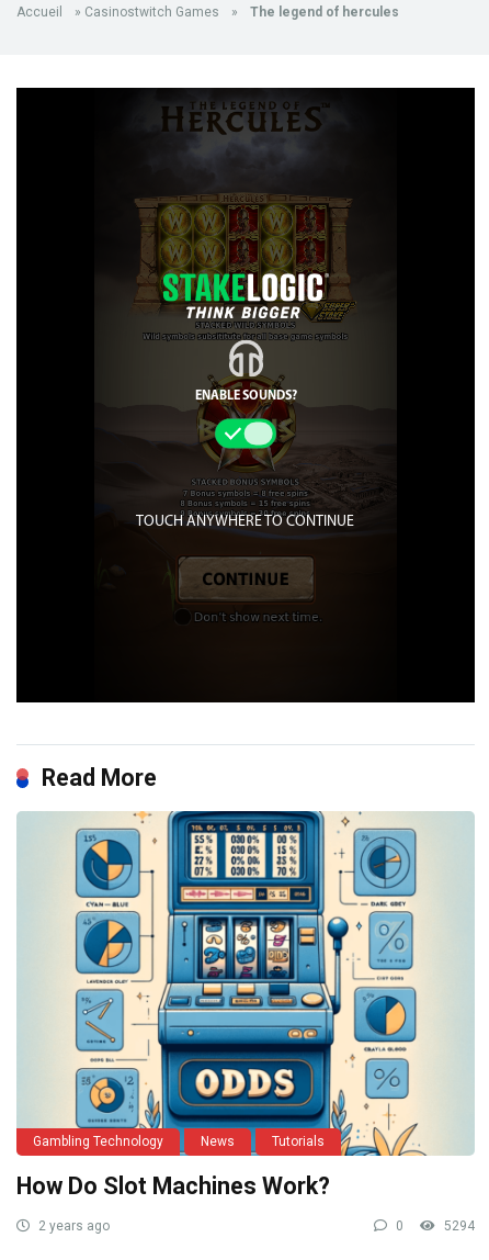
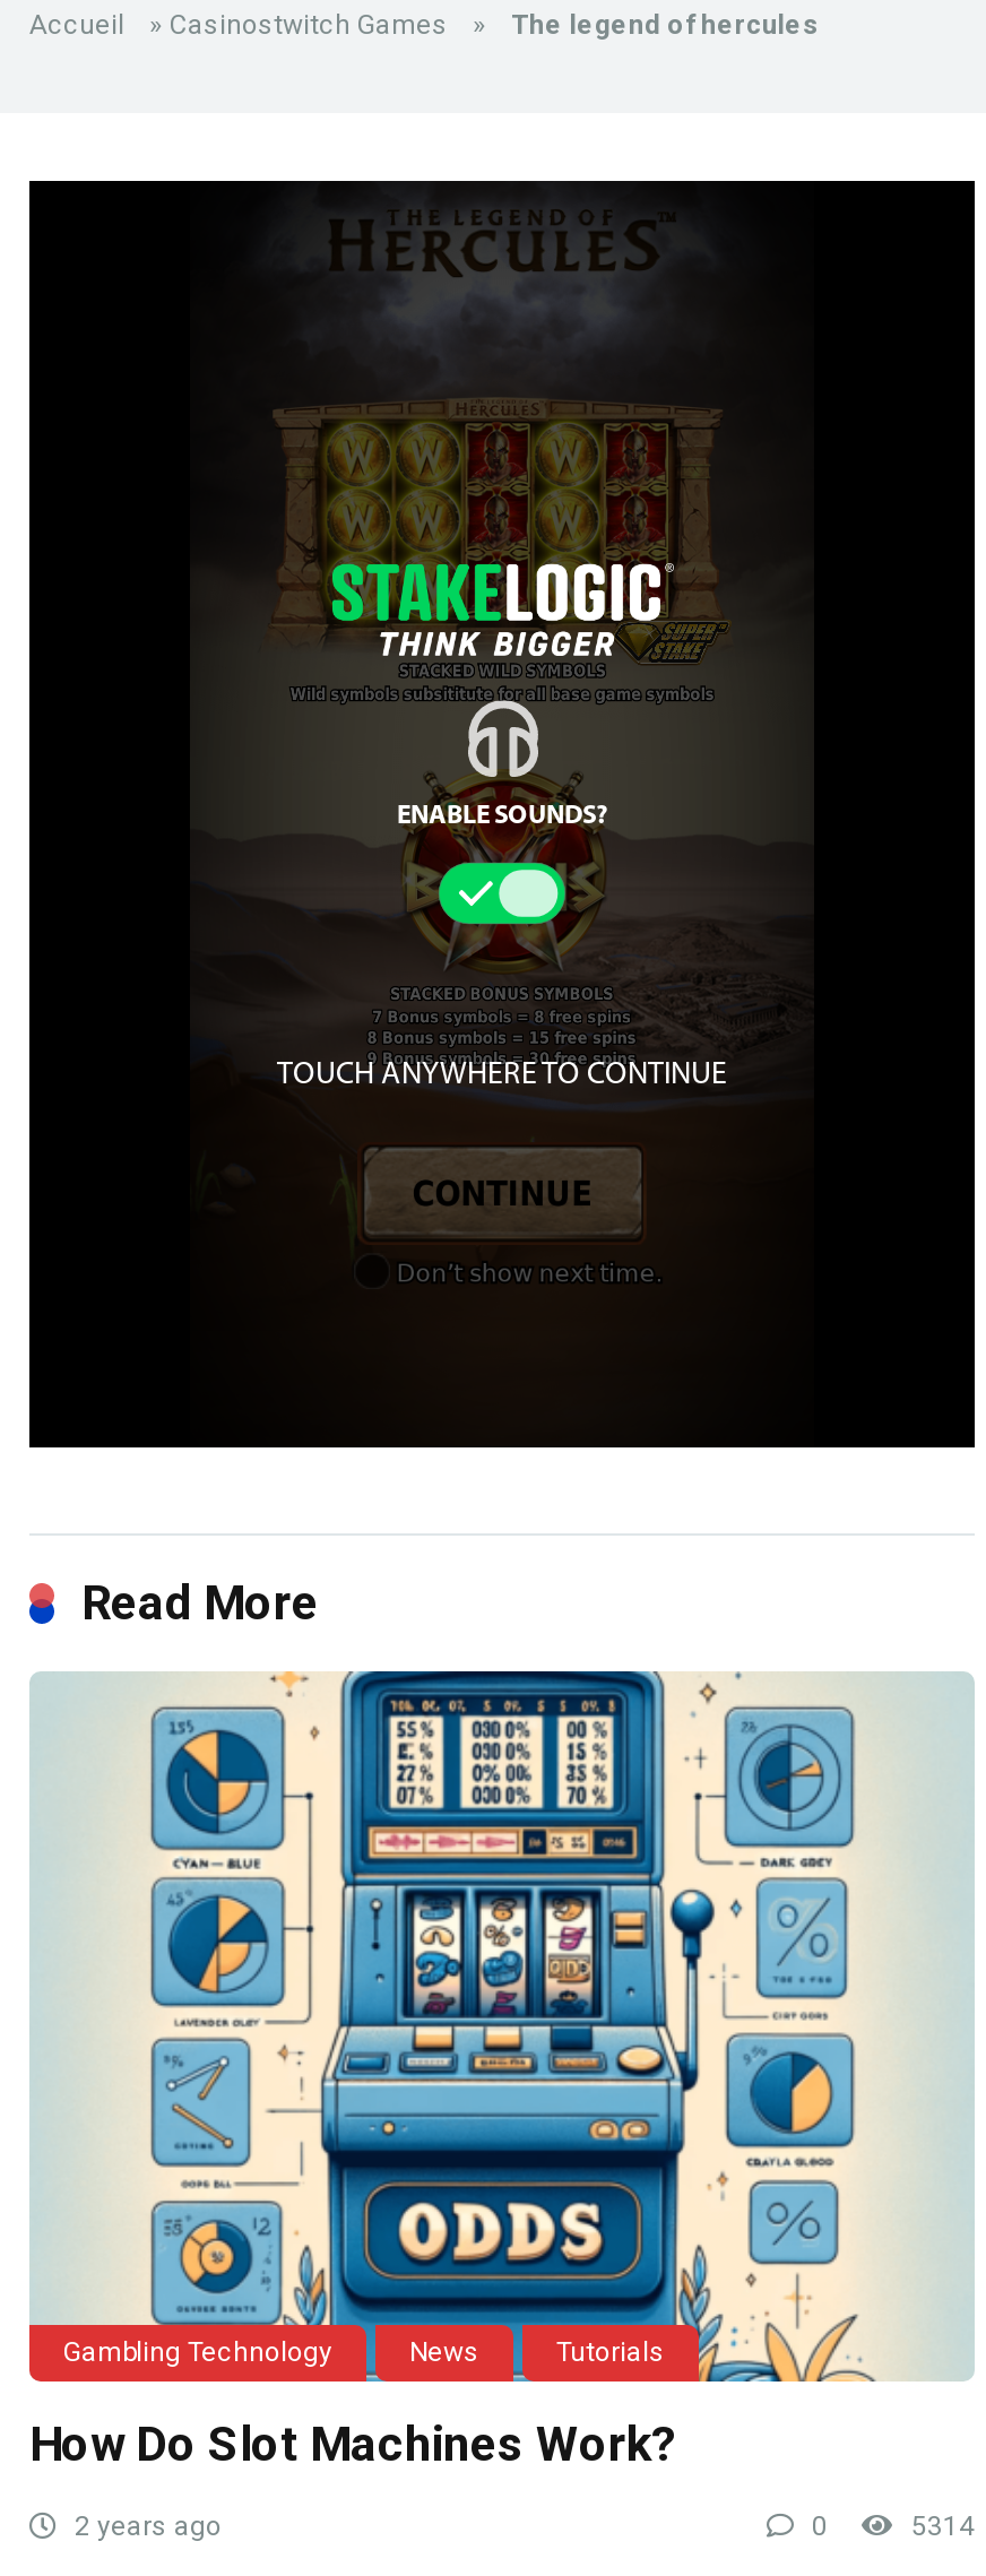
- 5294
+ 5314
